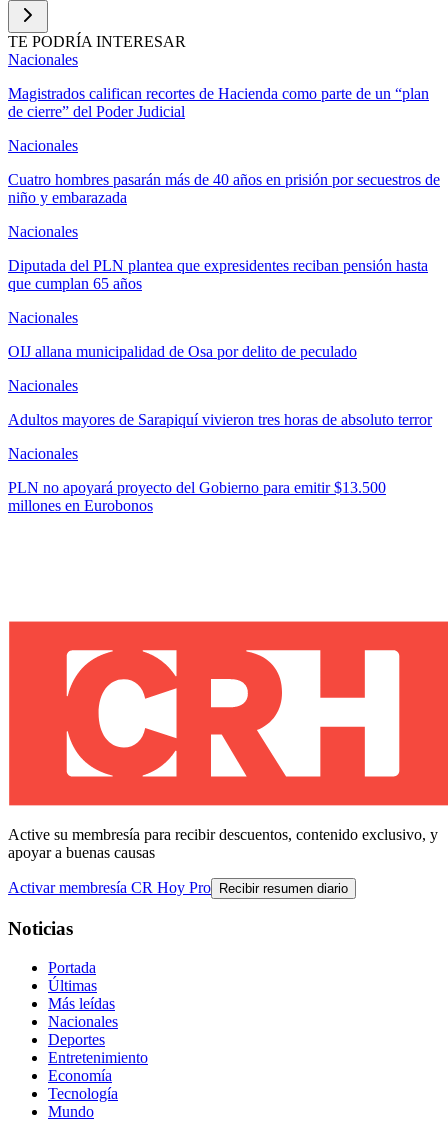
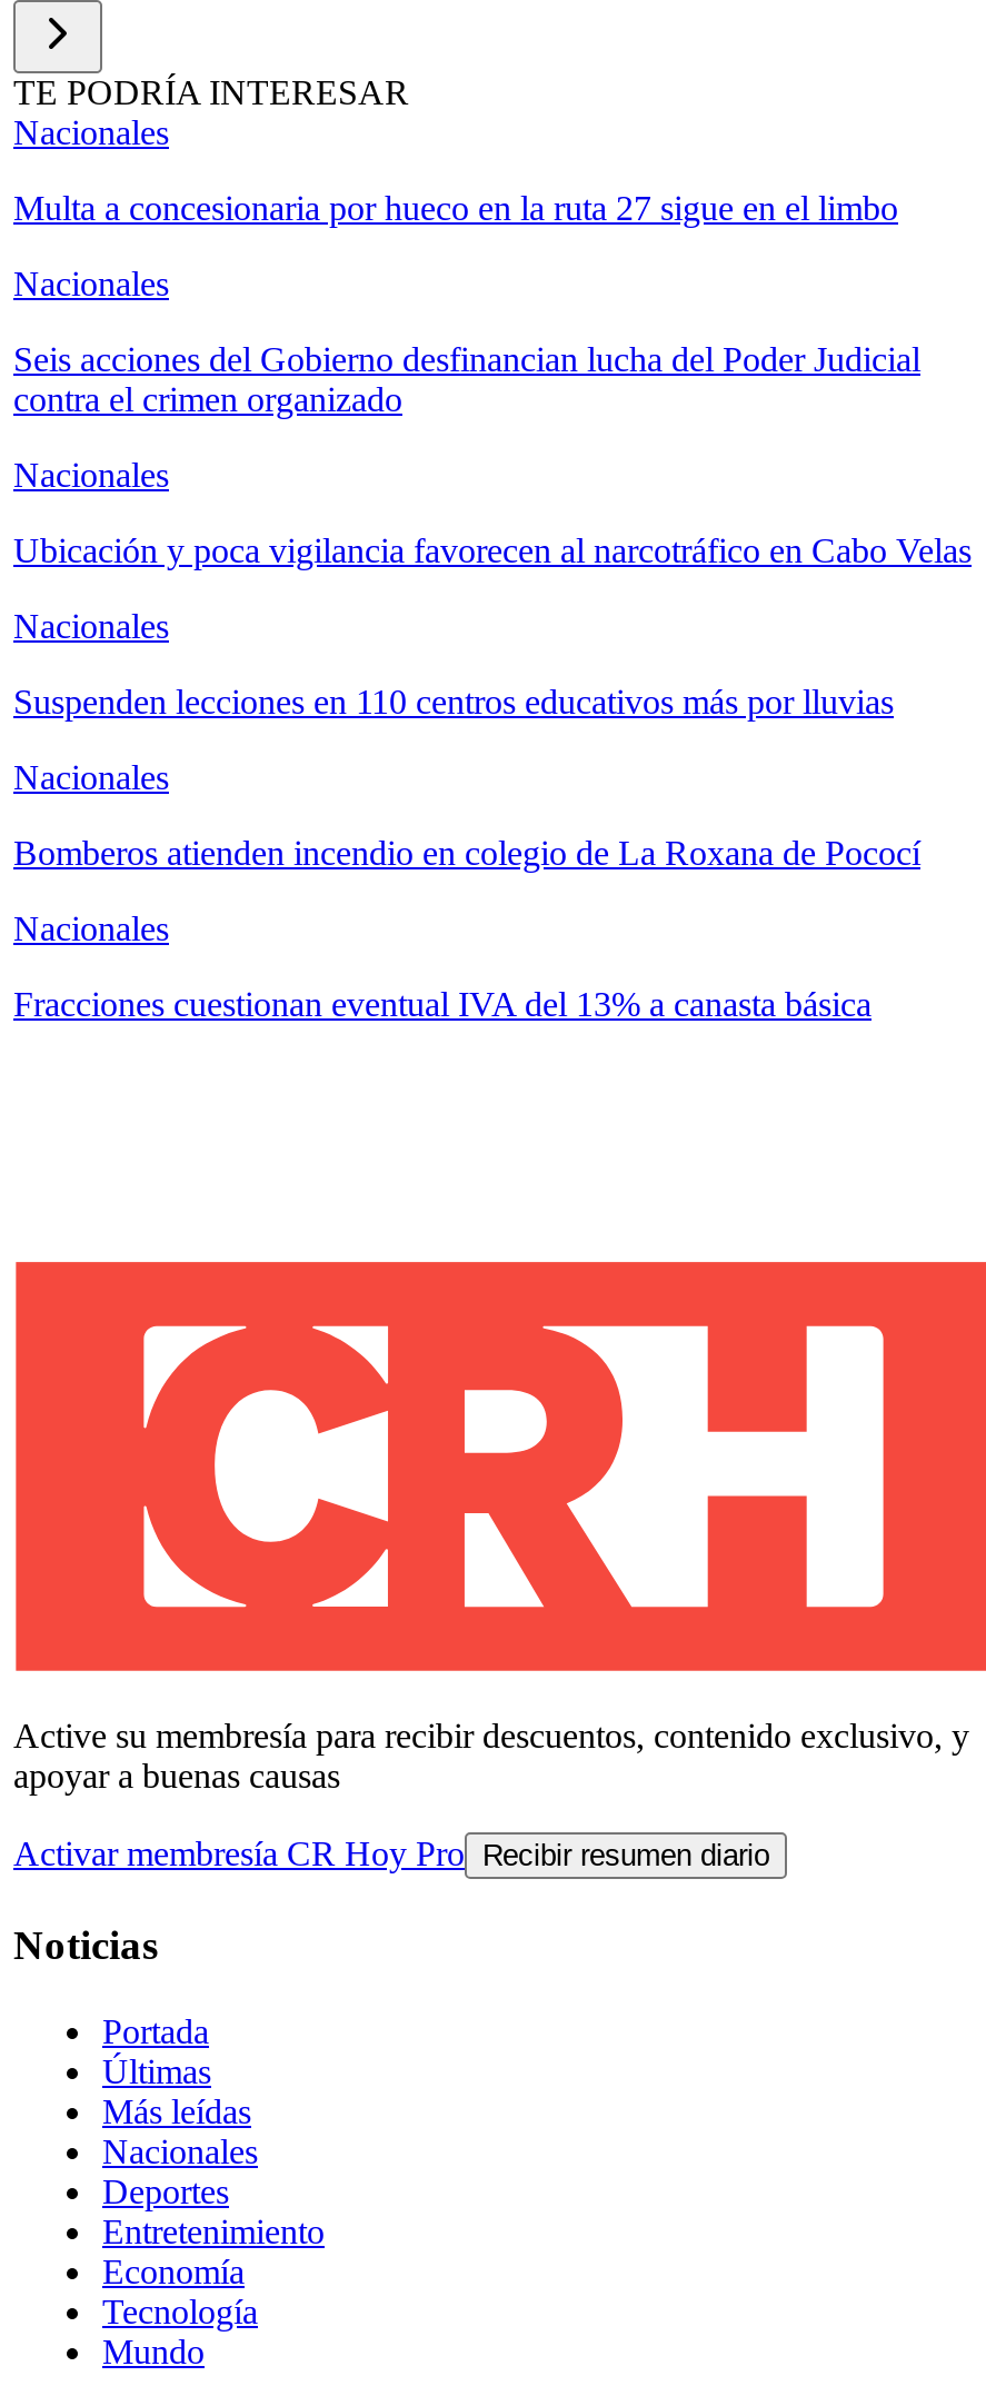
- Magistrados califican recortes de Hacienda como parte de un “plan
- de cierre” del Poder Judicial
+ Multa a concesionaria por hueco en la ruta 27 sigue en el limbo

- Cuatro hombres pasarán más de 40 años en prisión por secuestros de
- niño y embarazada
+ Seis acciones del Gobierno desfinancian lucha del Poder Judicial
+ contra el crimen organizado

- Diputada del PLN plantea que expresidentes reciban pensión hasta
- que cumplan 65 años
+ Ubicación y poca vigilancia favorecen al narcotráfico en Cabo Velas

- OIJ allana municipalidad de Osa por delito de peculado
+ Suspenden lecciones en 110 centros educativos más por lluvias

- Adultos mayores de Sarapiquí vivieron tres horas de absoluto terror
+ Bomberos atienden incendio en colegio de La Roxana de Pococí

- PLN no apoyará proyecto del Gobierno para emitir $13.500
- millones en Eurobonos
+ Fracciones cuestionan eventual IVA del 13% a canasta básica
